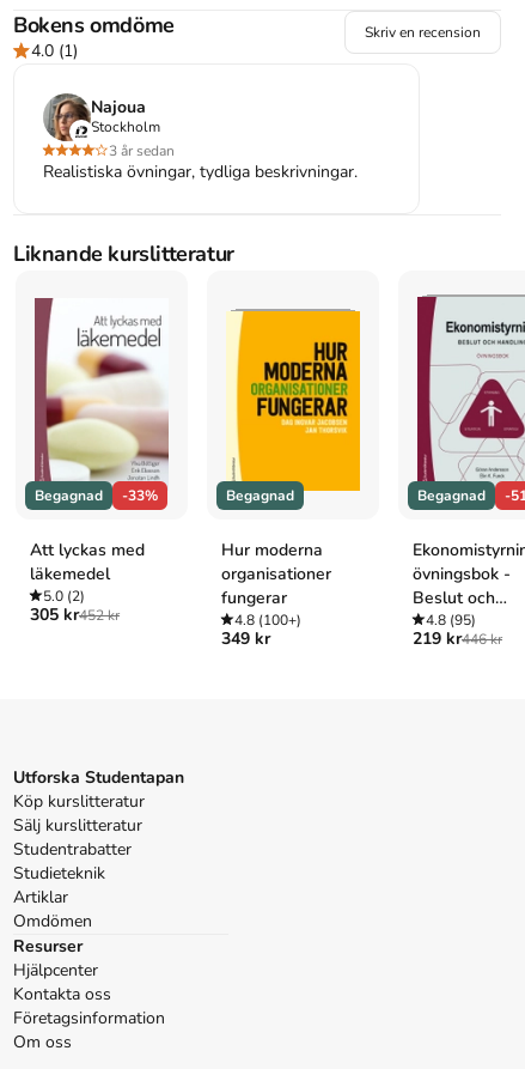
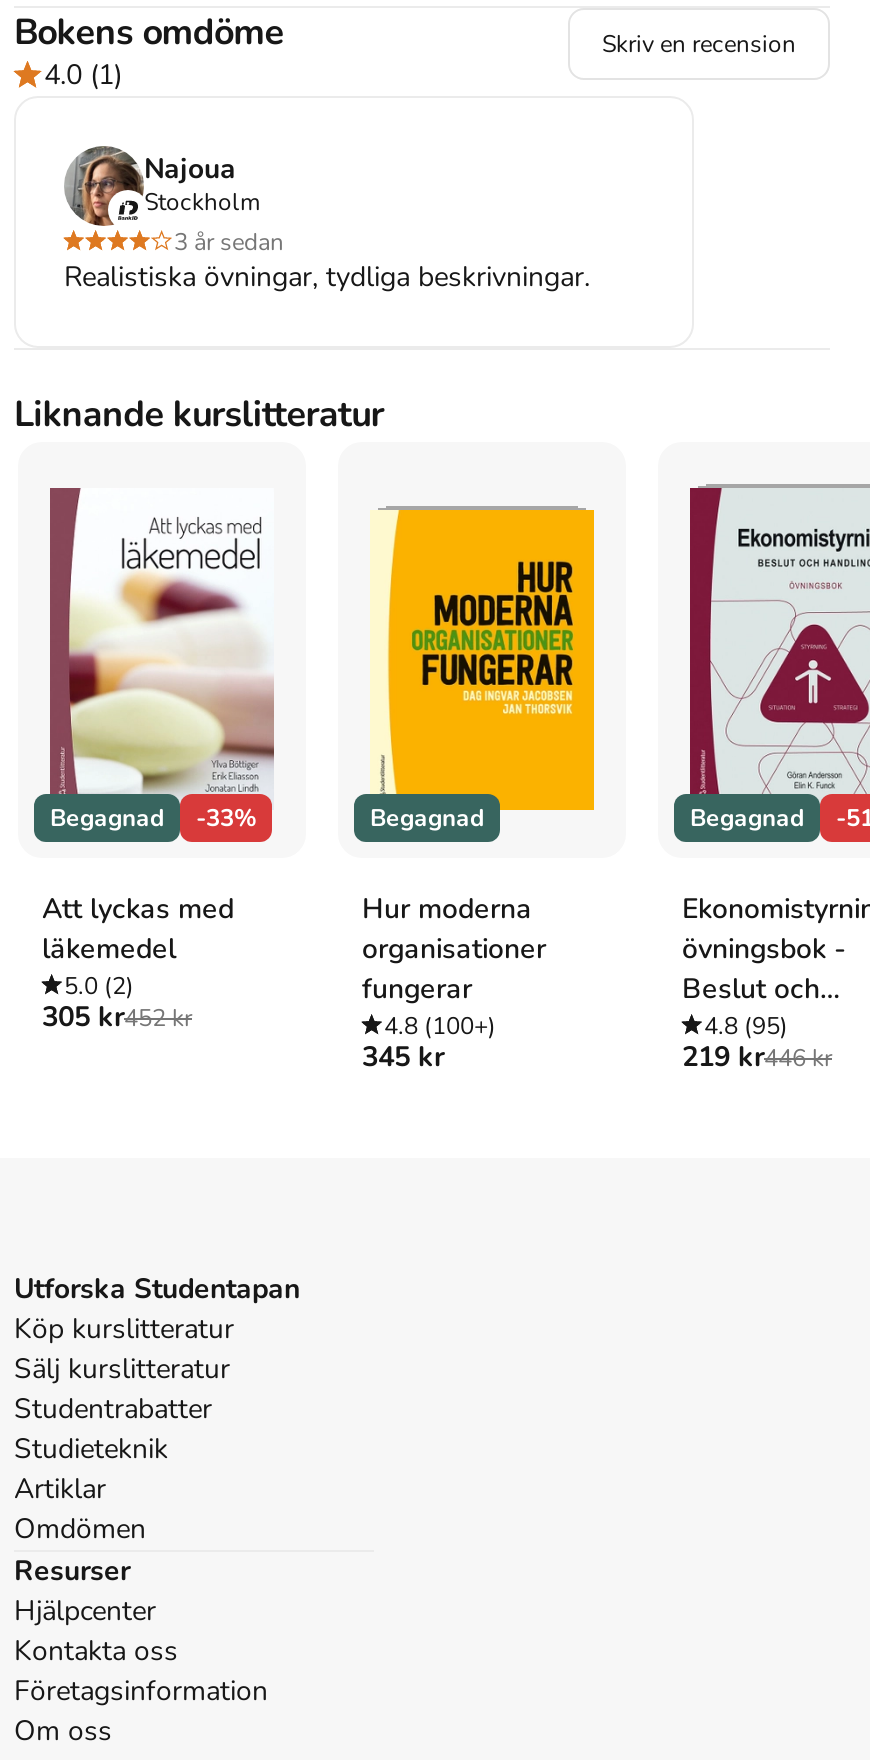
- 349 kr
+ 345 kr
